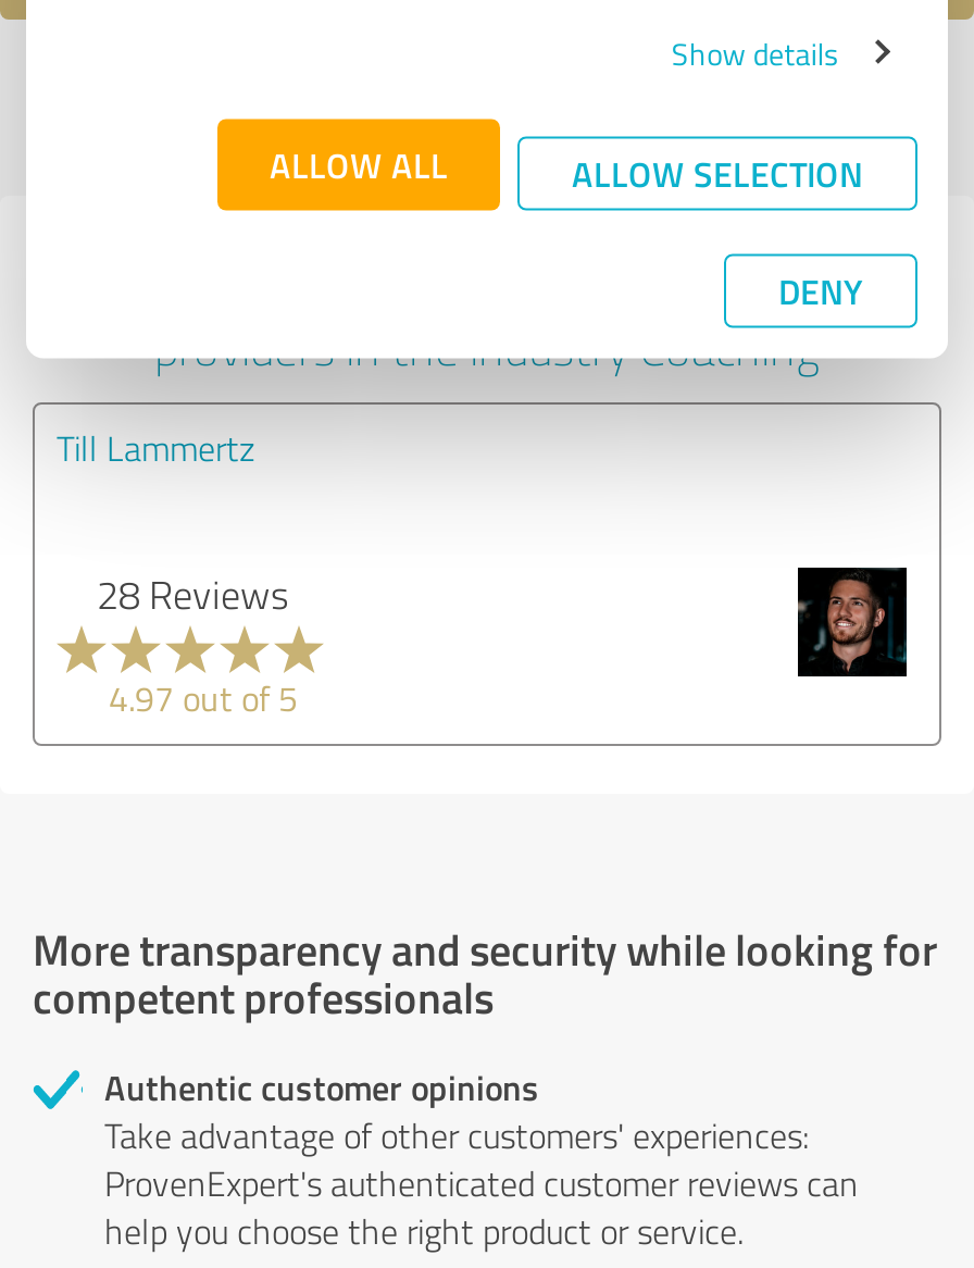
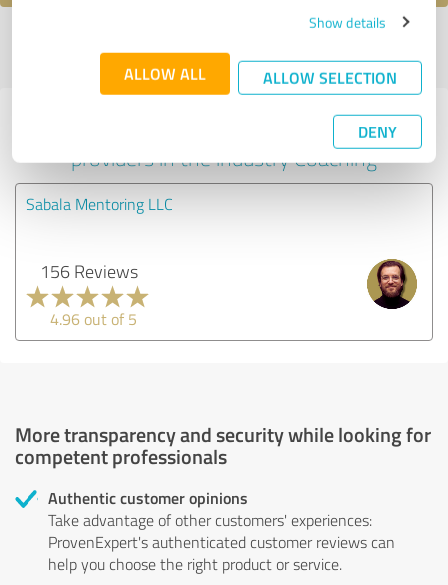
- Till Lammertz
+ Sabala Mentoring LLC

- 28 Reviews
+ 156 Reviews

- [image]
+ [image]

- 4.97 out of 5
+ 4.96 out of 5
